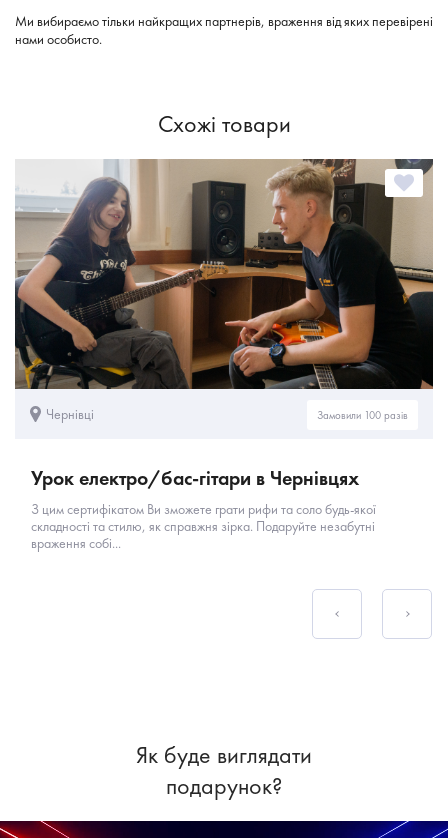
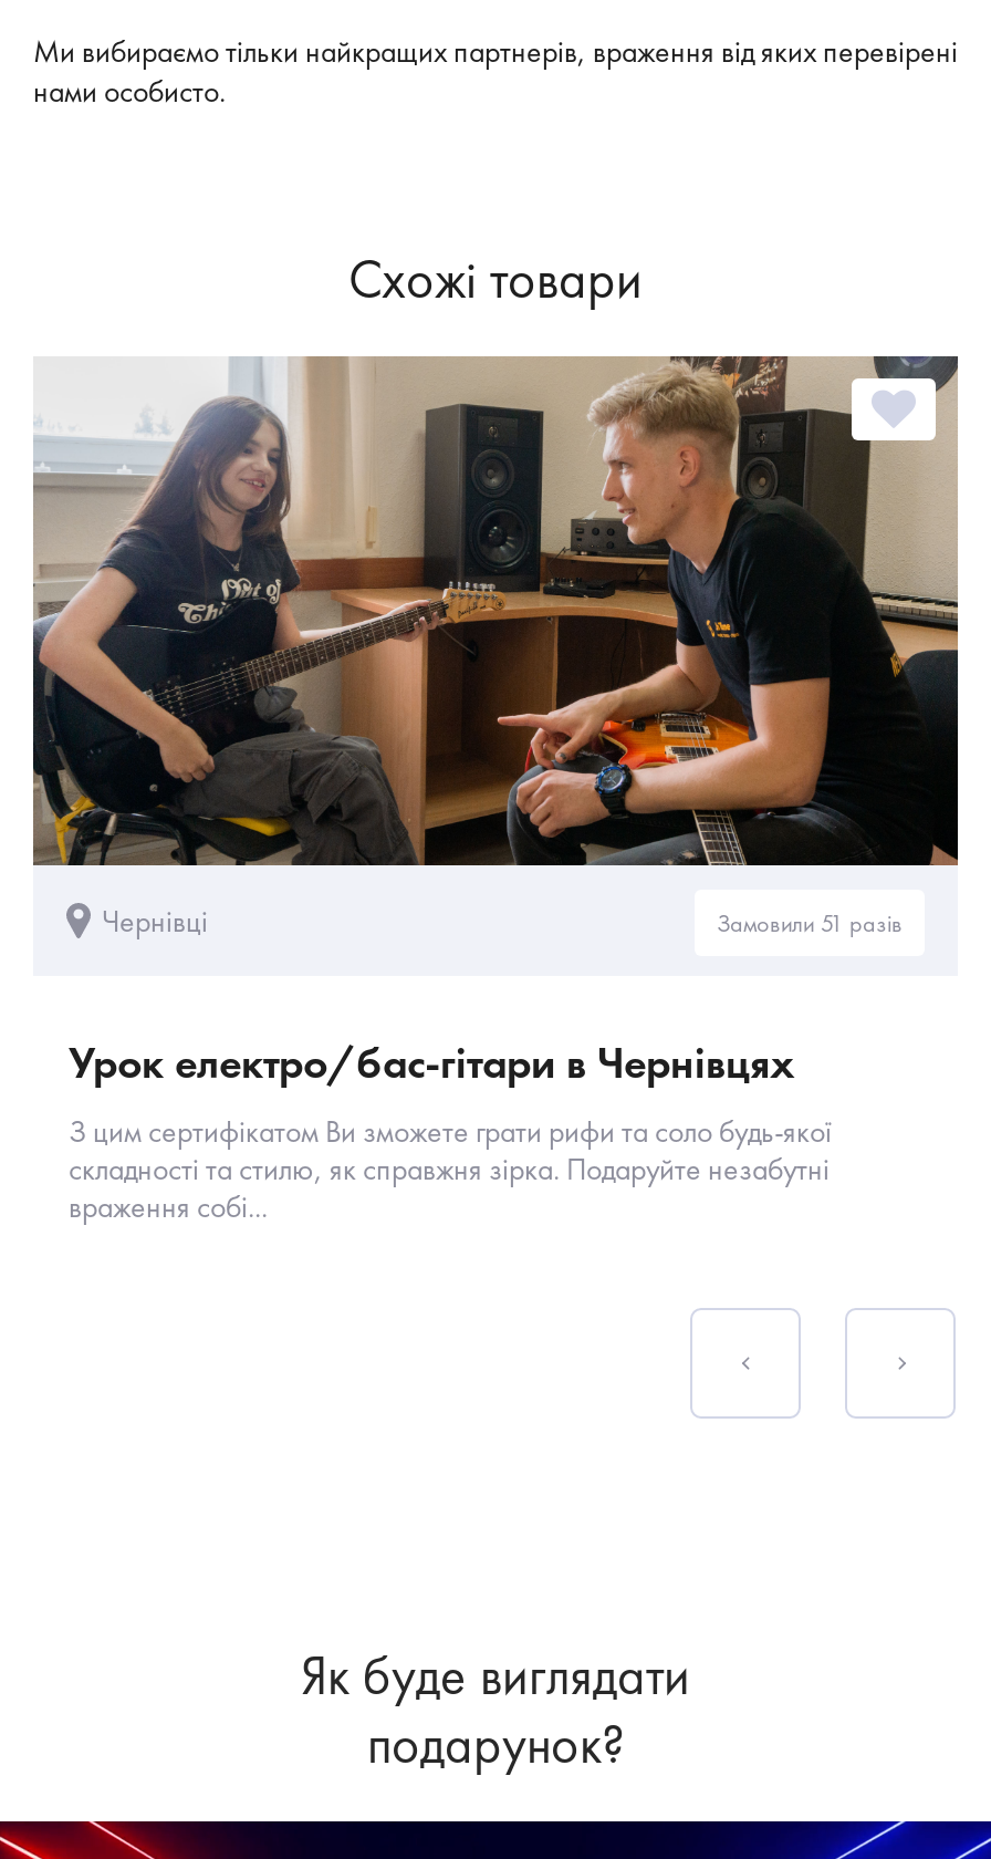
- Замовили 100 разів
+ Замовили 51 разів
